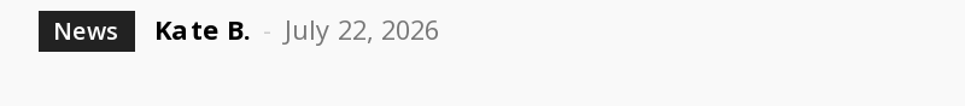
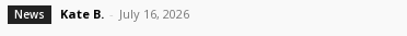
- News Kate B. - July 22, 2026
+ News Kate B. - July 16, 2026
